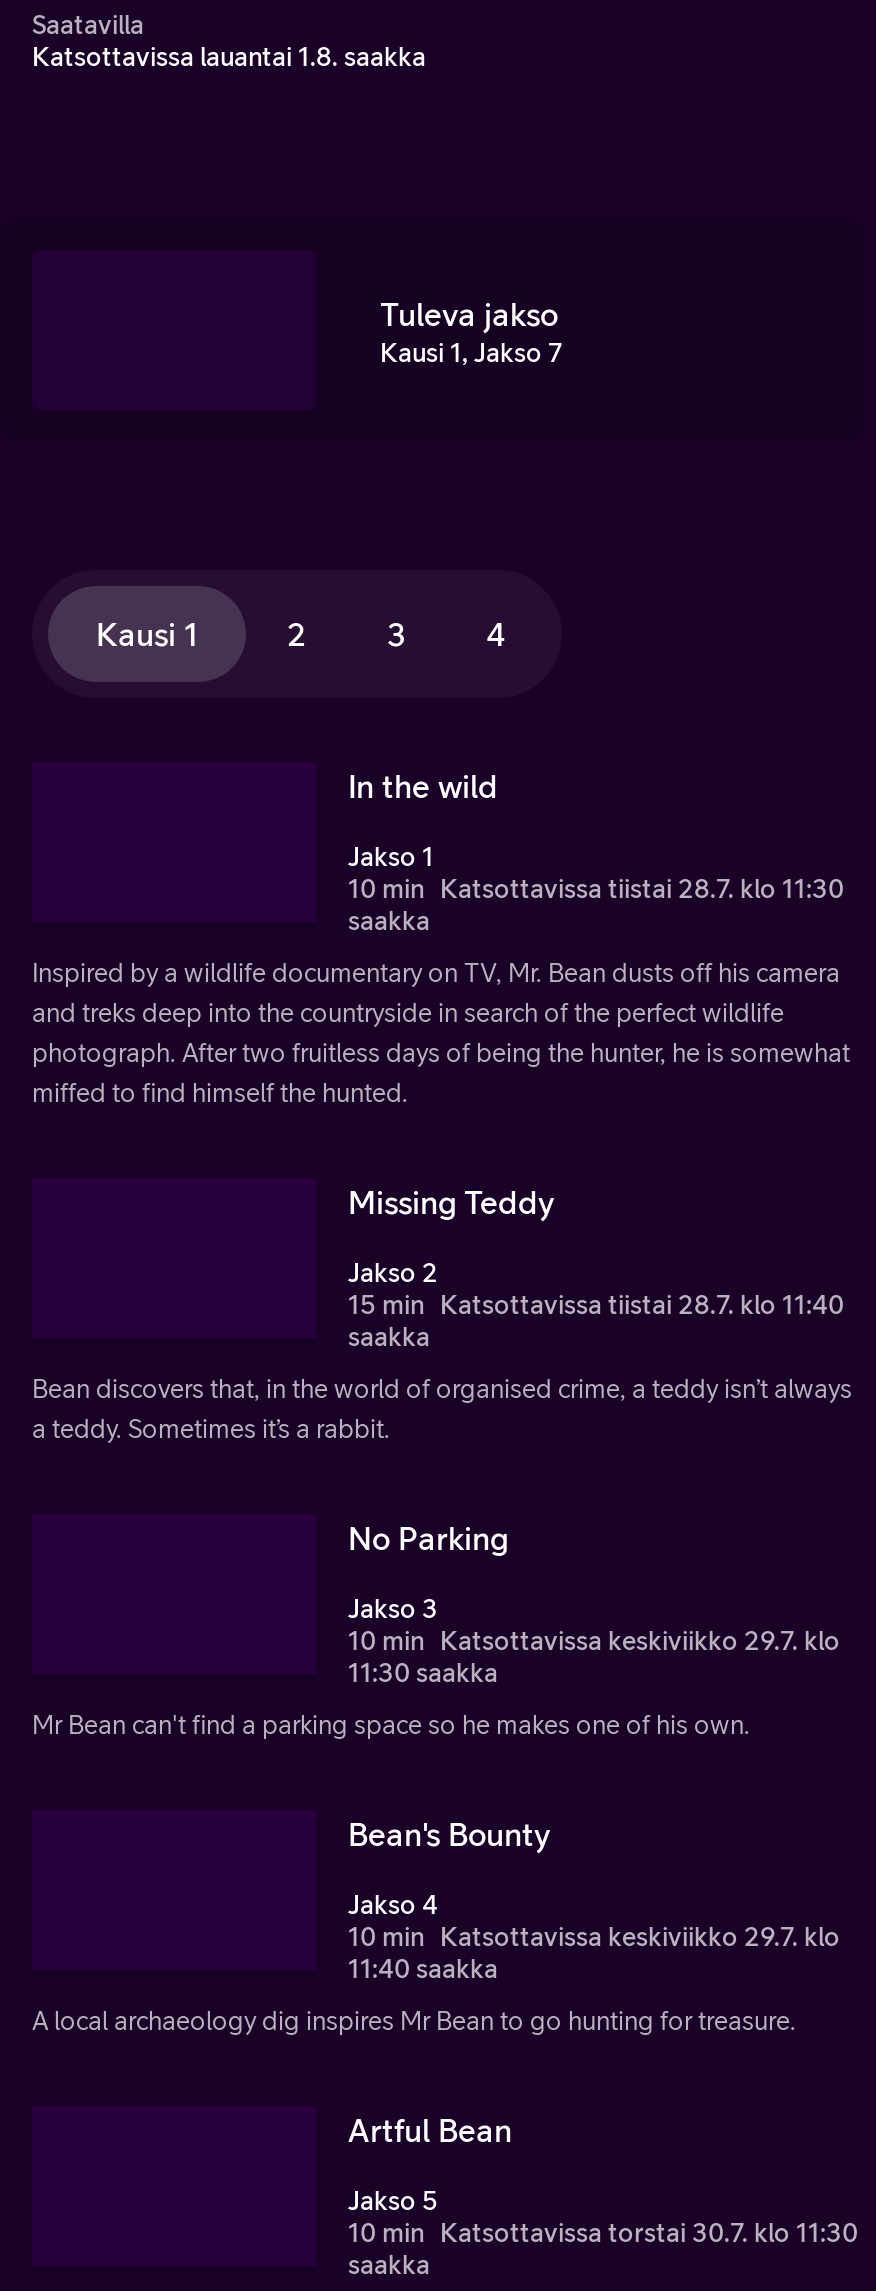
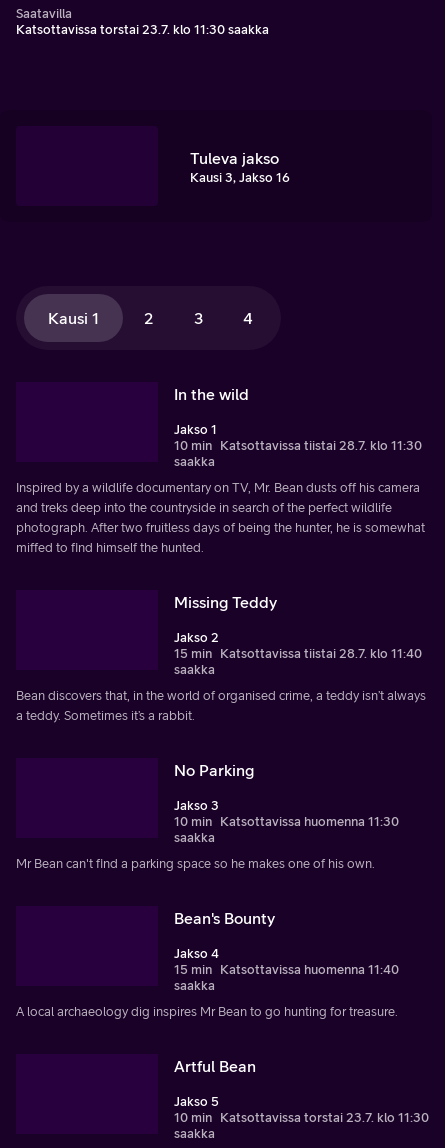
- Katsottavissa lauantai 1.8. saakka
+ Katsottavissa torstai 23.7. klo 11:30 saakka

- Kausi 1, Jakso 7
+ Kausi 3, Jakso 16

- 10 min Katsottavissa keskiviikko 29.7. klo
- 11:30 saakka
+ 10 min Katsottavissa huomenna 11:30
+ saakka

- 10 min Katsottavissa keskiviikko 29.7. klo
- 11:40 saakka
+ 15 min Katsottavissa huomenna 11:40
+ saakka

- 10 min Katsottavissa torstai 30.7. klo 11:30
+ 10 min Katsottavissa torstai 23.7. klo 11:30
